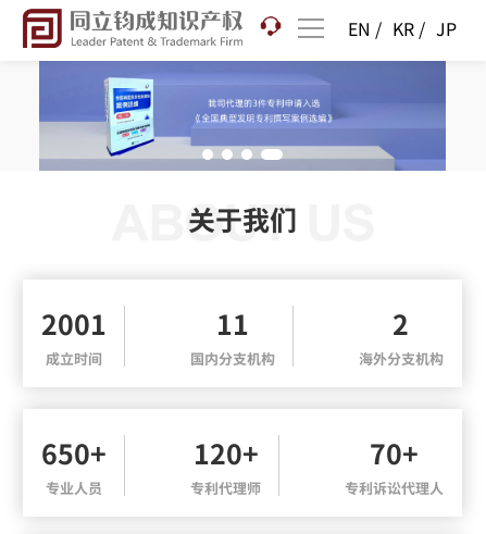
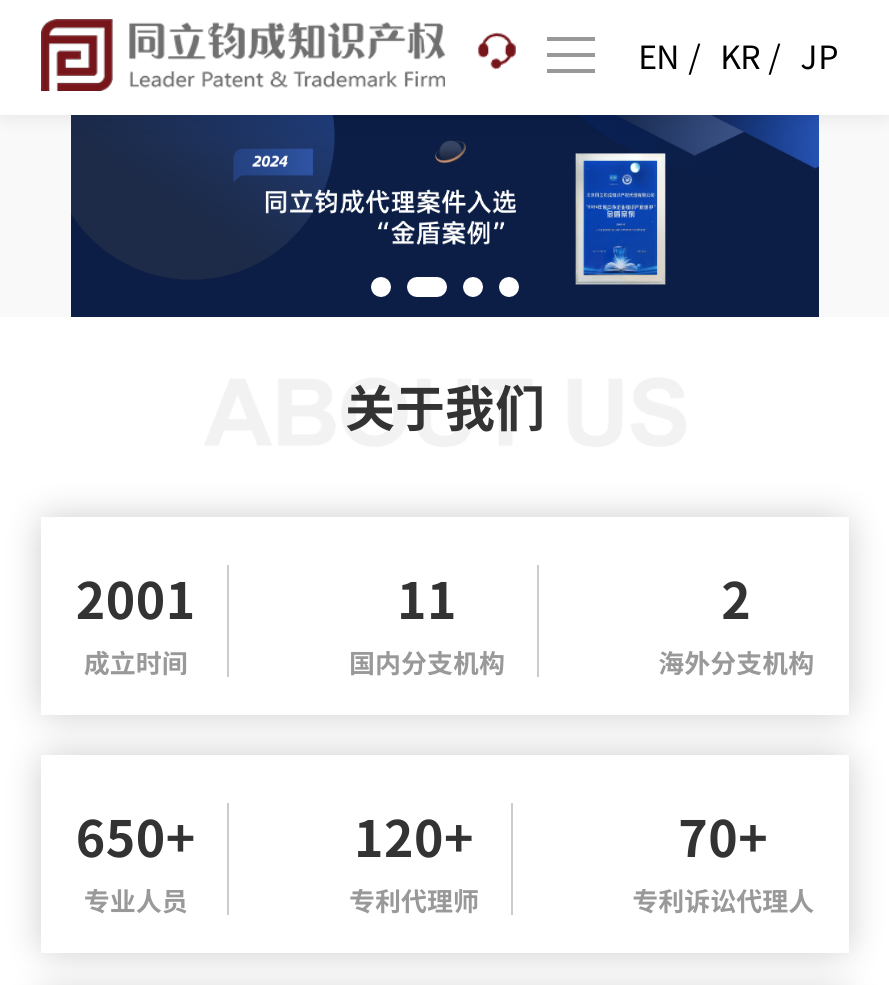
- [image]
+ [image]
